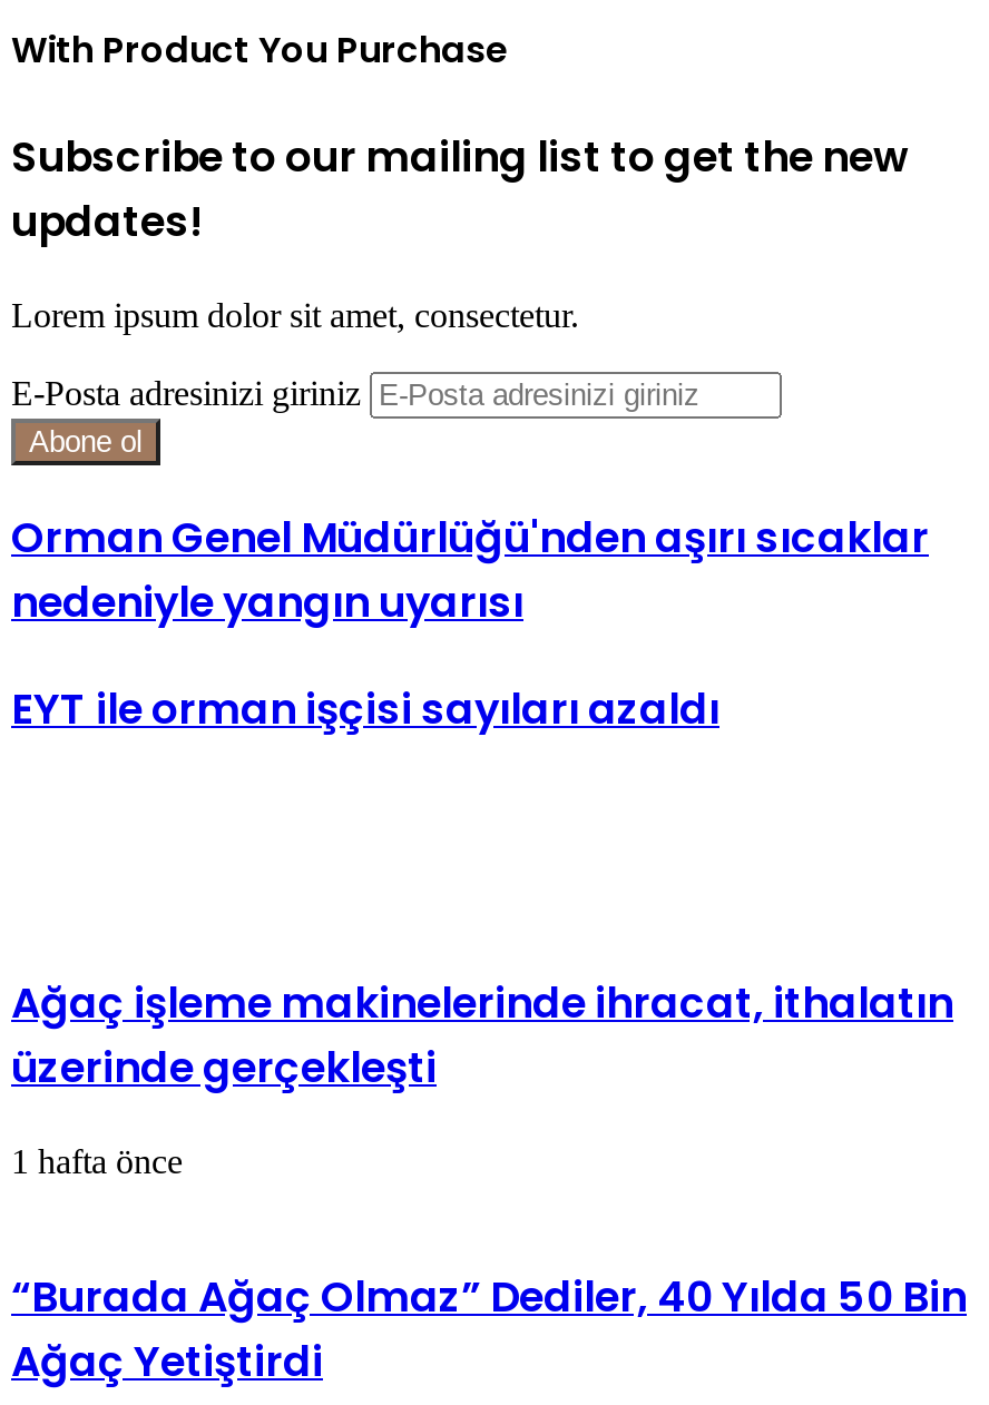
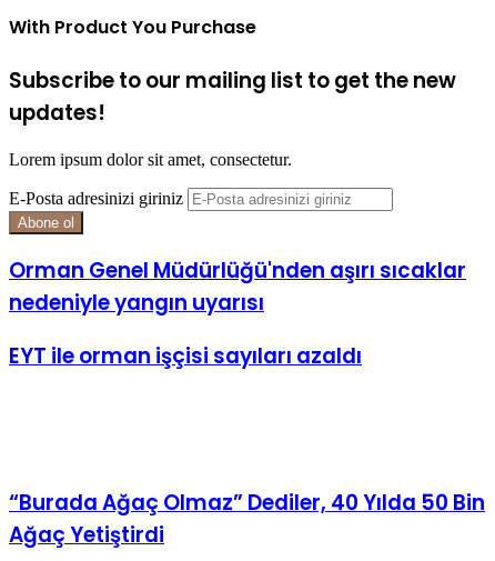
- Ağaç işleme makinelerinde ihracat, ithalatın
- üzerinde gerçekleşti
- 1 hafta önce
